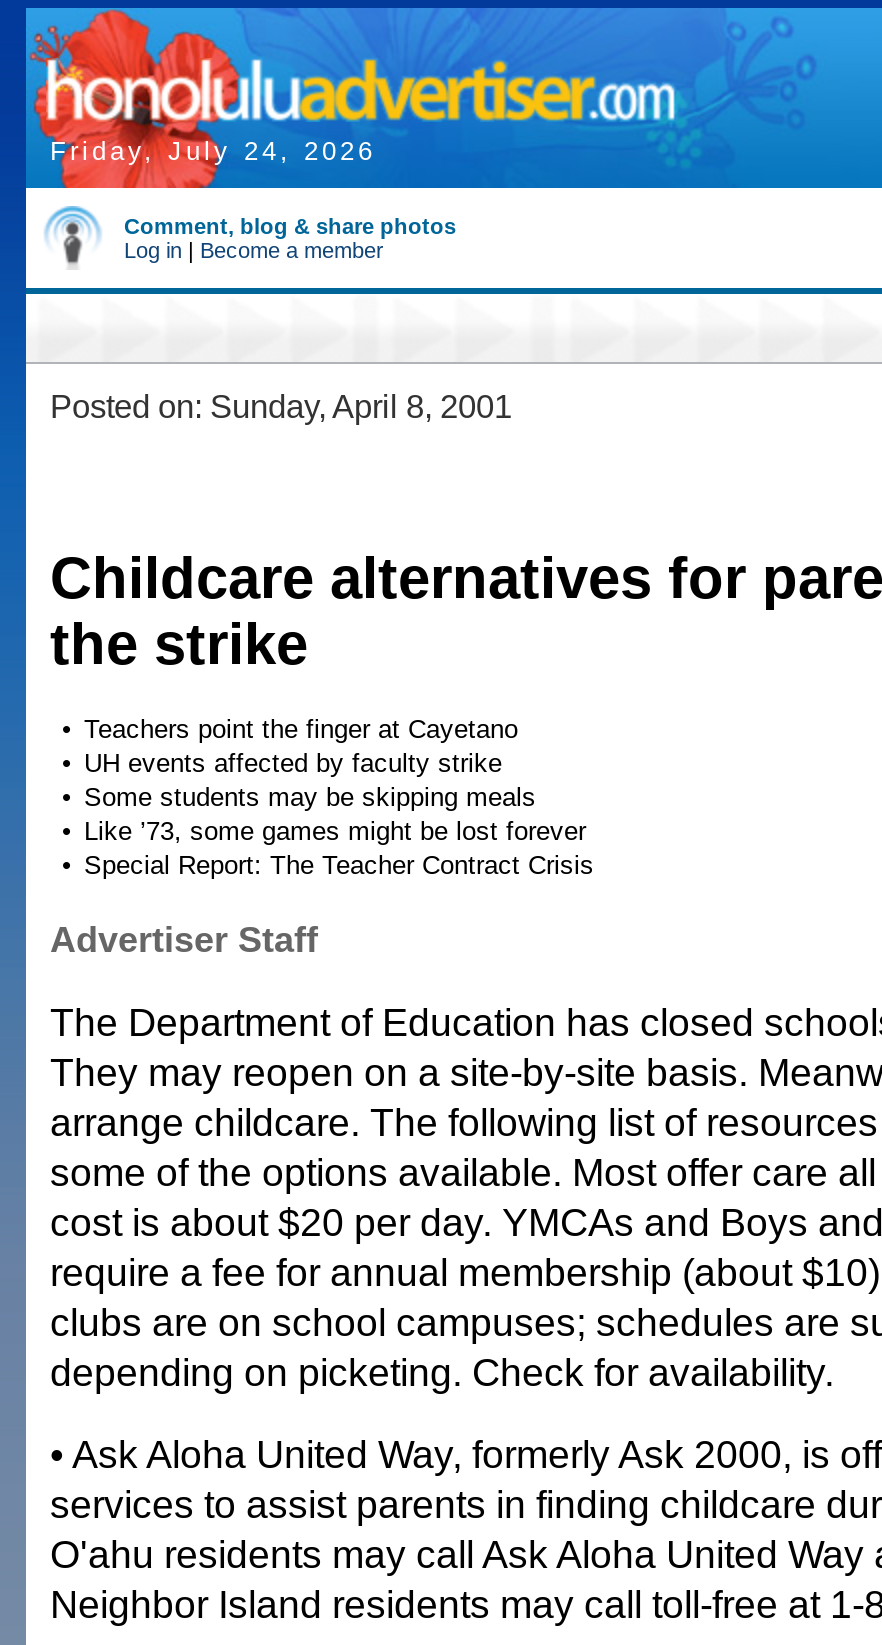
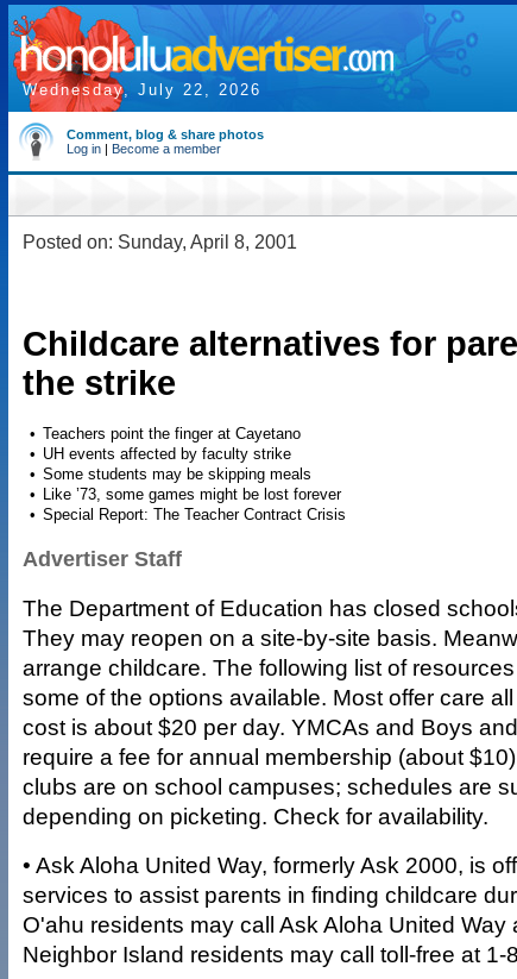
- Friday, July 24, 2026
+ Wednesday, July 22, 2026
